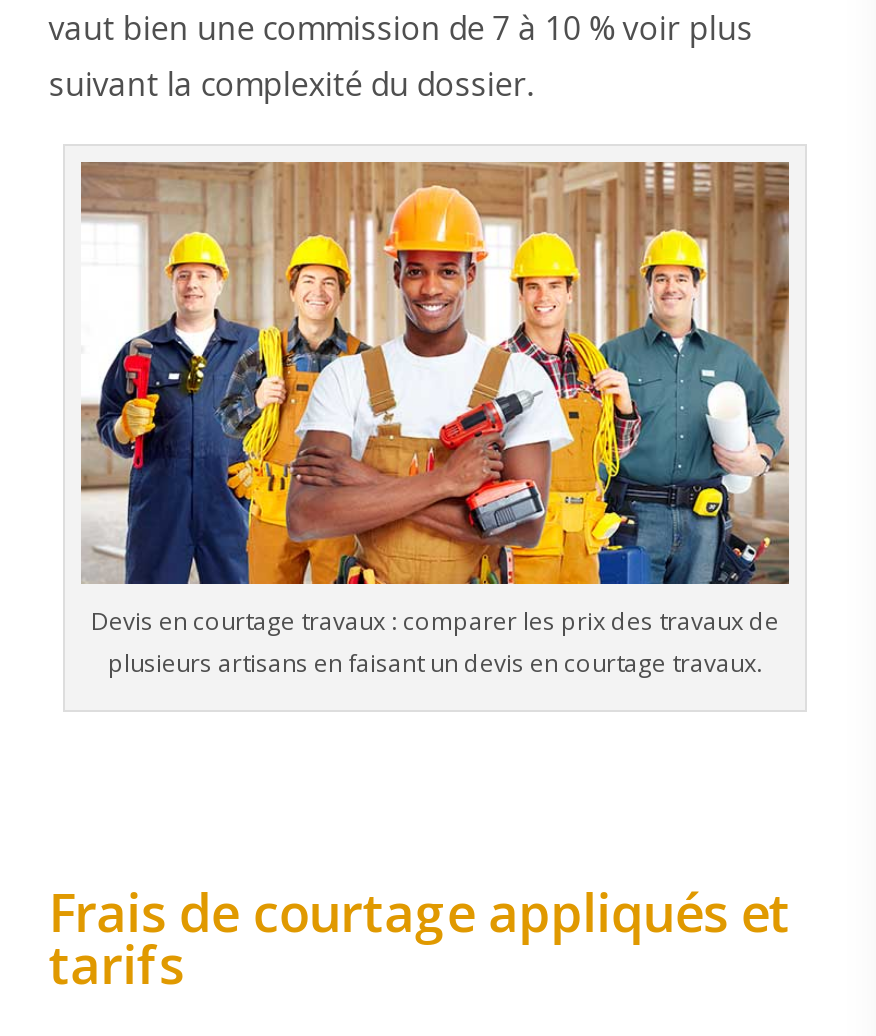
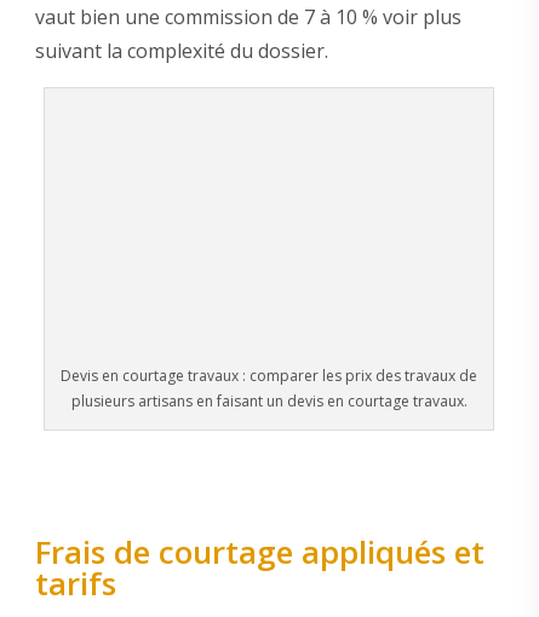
- [image]
